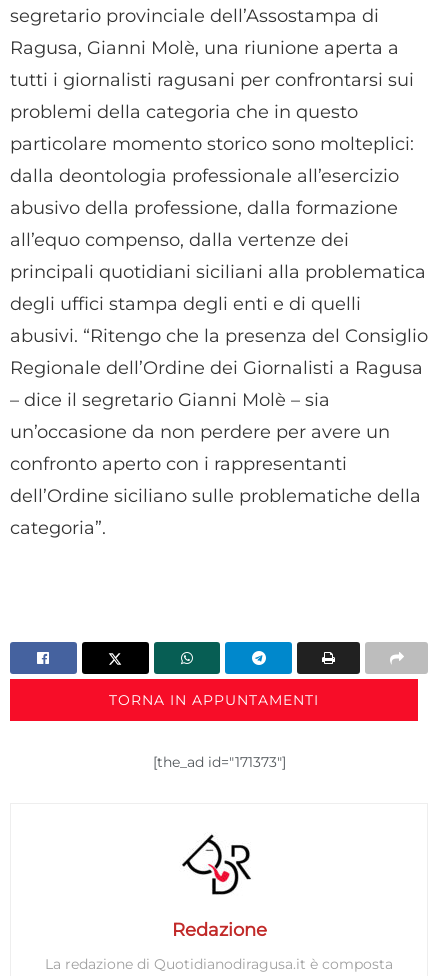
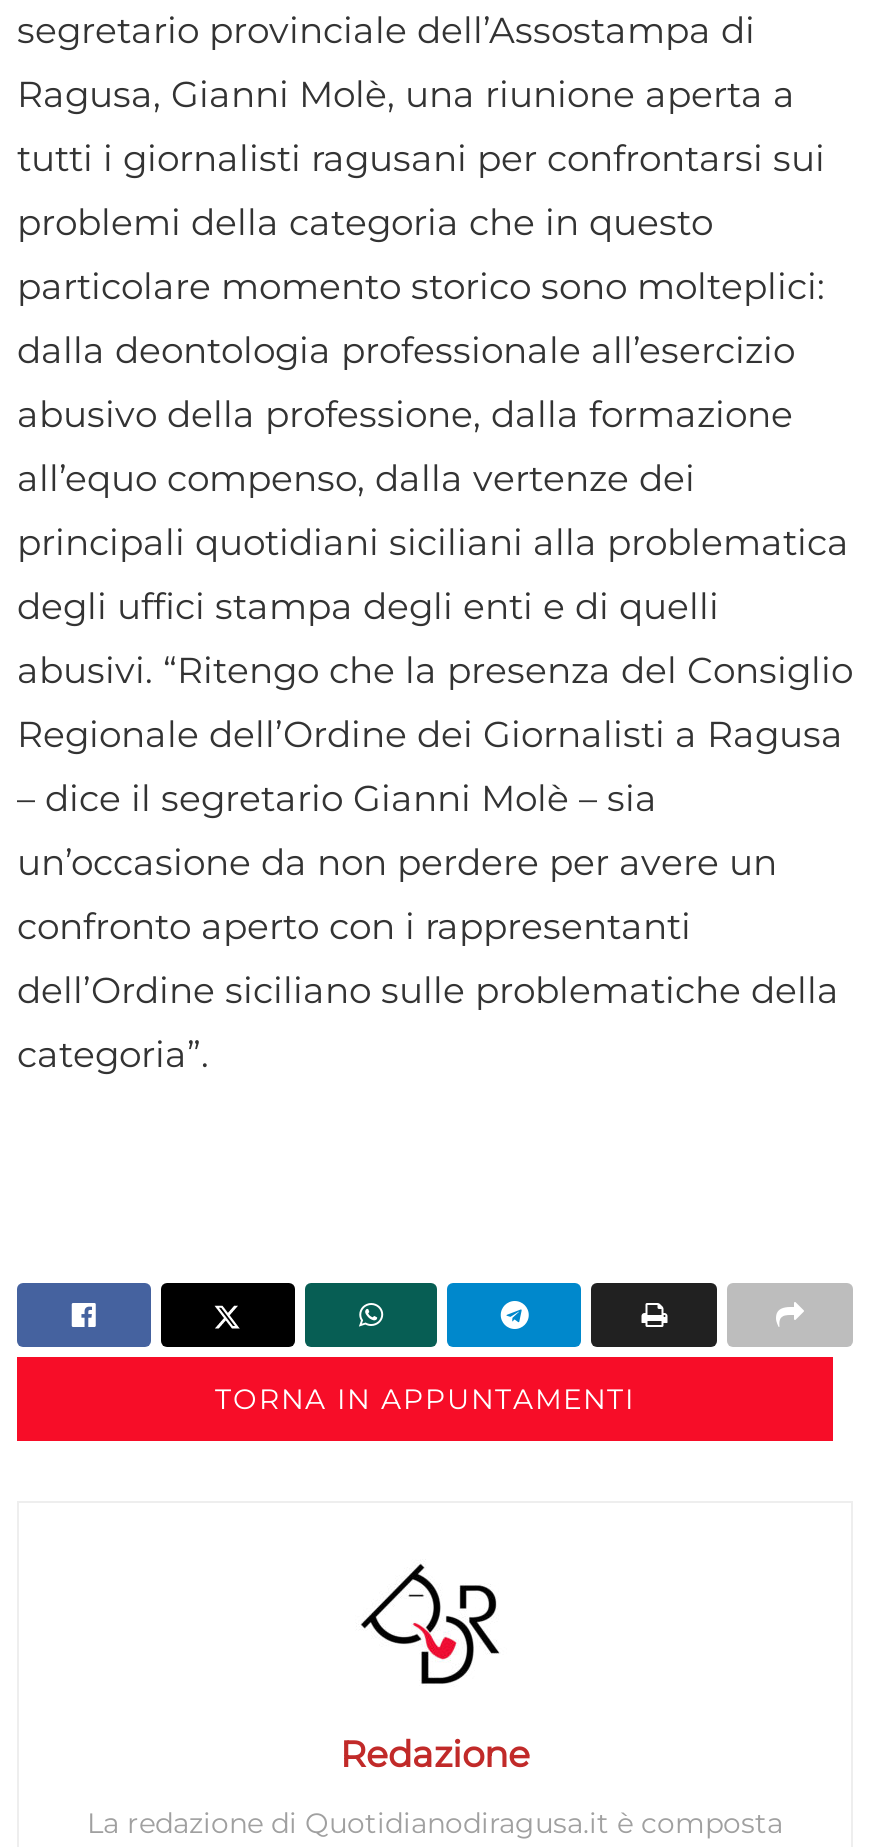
- [the_ad id="171373"]
